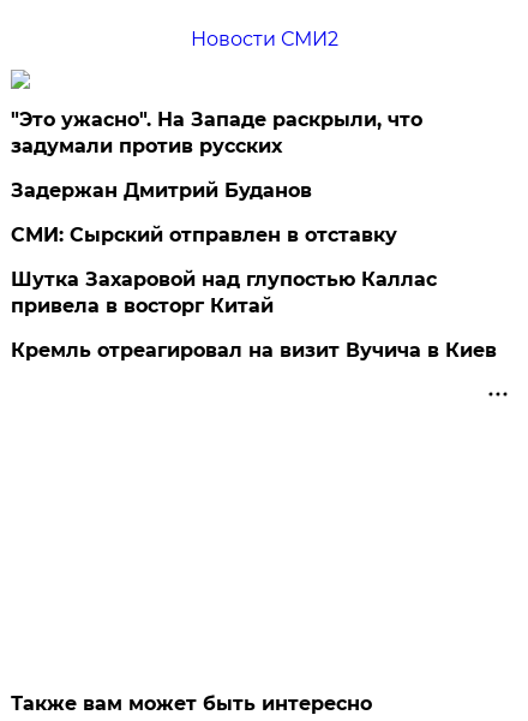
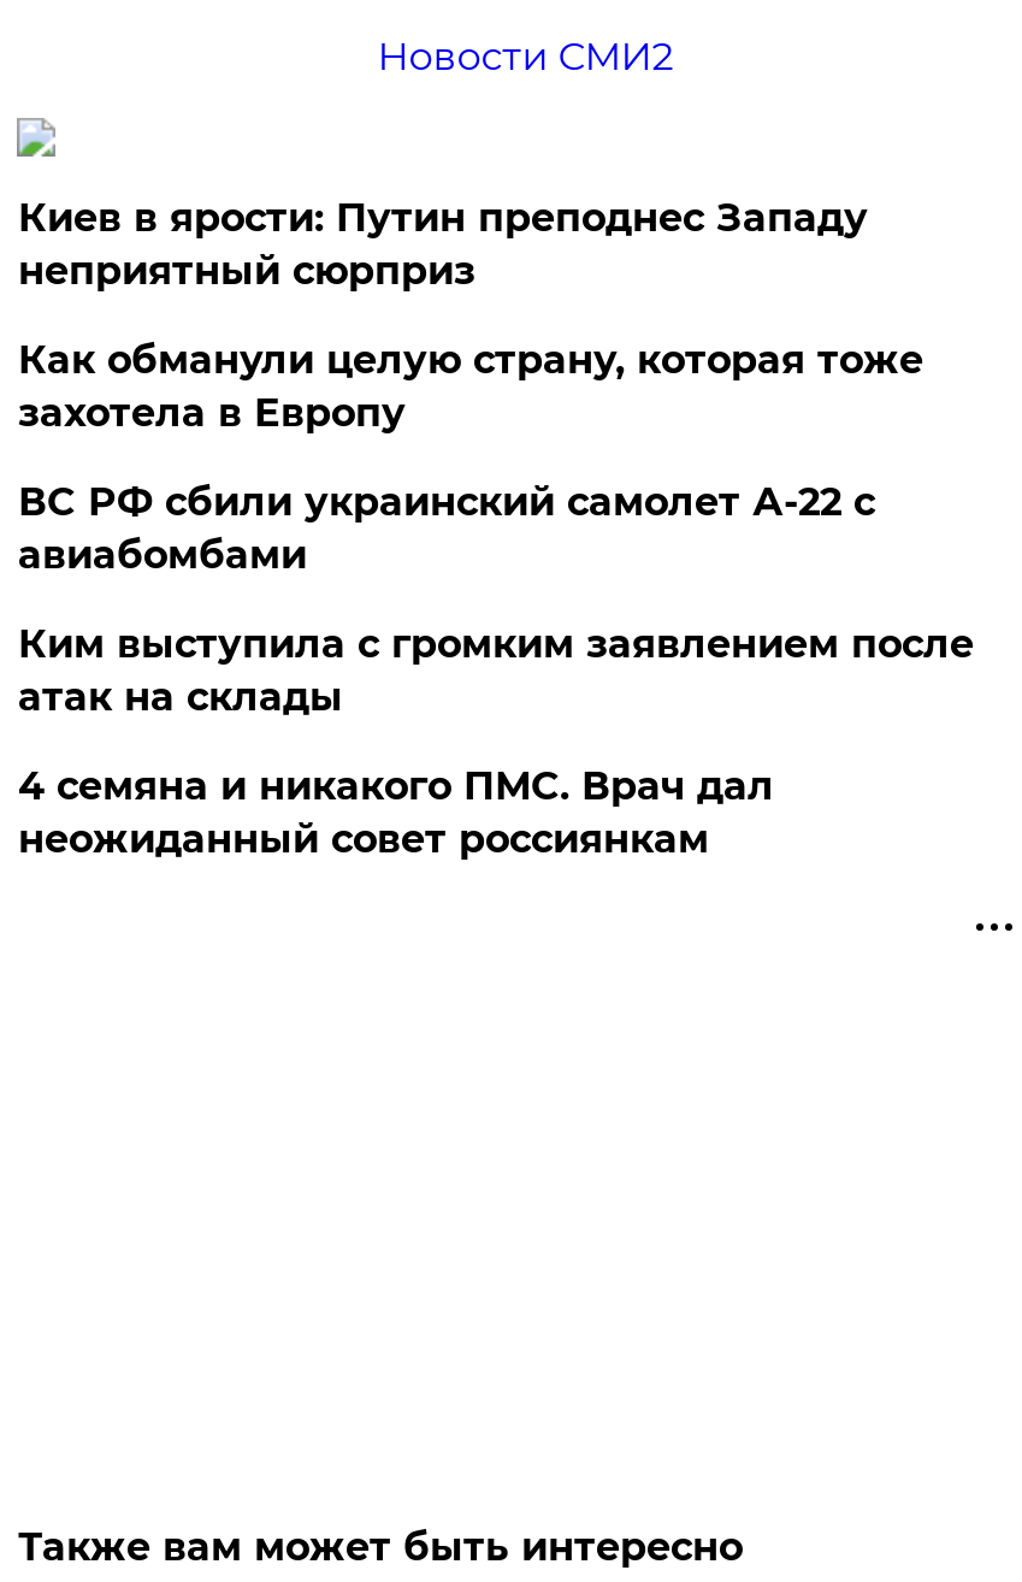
- "Это ужасно". На Западе раскрыли, что
- задумали против русских
+ Киев в ярости: Путин преподнес Западу
+ неприятный сюрприз

- Задержан Дмитрий Буданов
+ Как обманули целую страну, которая тоже
+ захотела в Европу

- СМИ: Сырский отправлен в отставку
+ ВС РФ сбили украинский самолет А-22 с
+ авиабомбами

- Шутка Захаровой над глупостью Каллас
- привела в восторг Китай
+ Ким выступила с громким заявлением после
+ атак на склады

- Кремль отреагировал на визит Вучича в Киев
+ 4 семянa и никакого ПМС. Врач дал
+ неожиданный совет россиянкам
